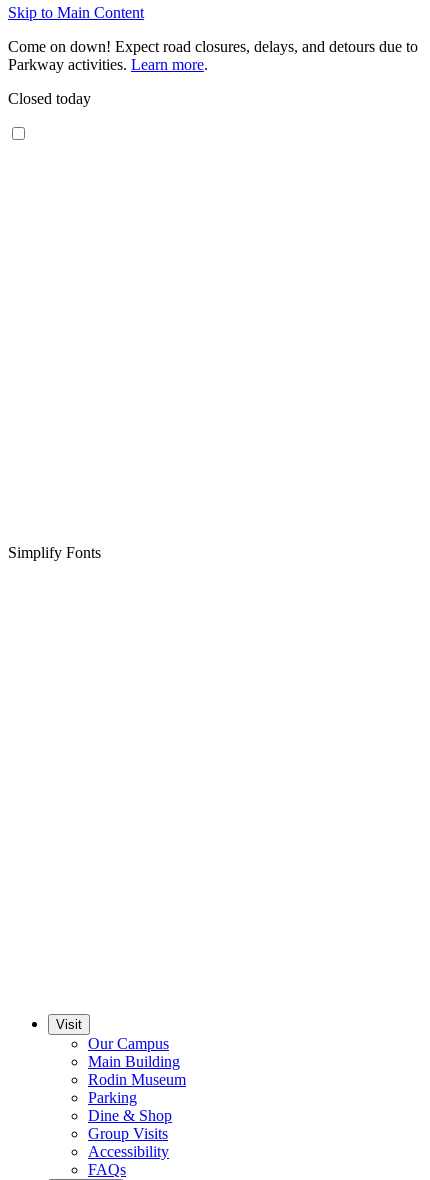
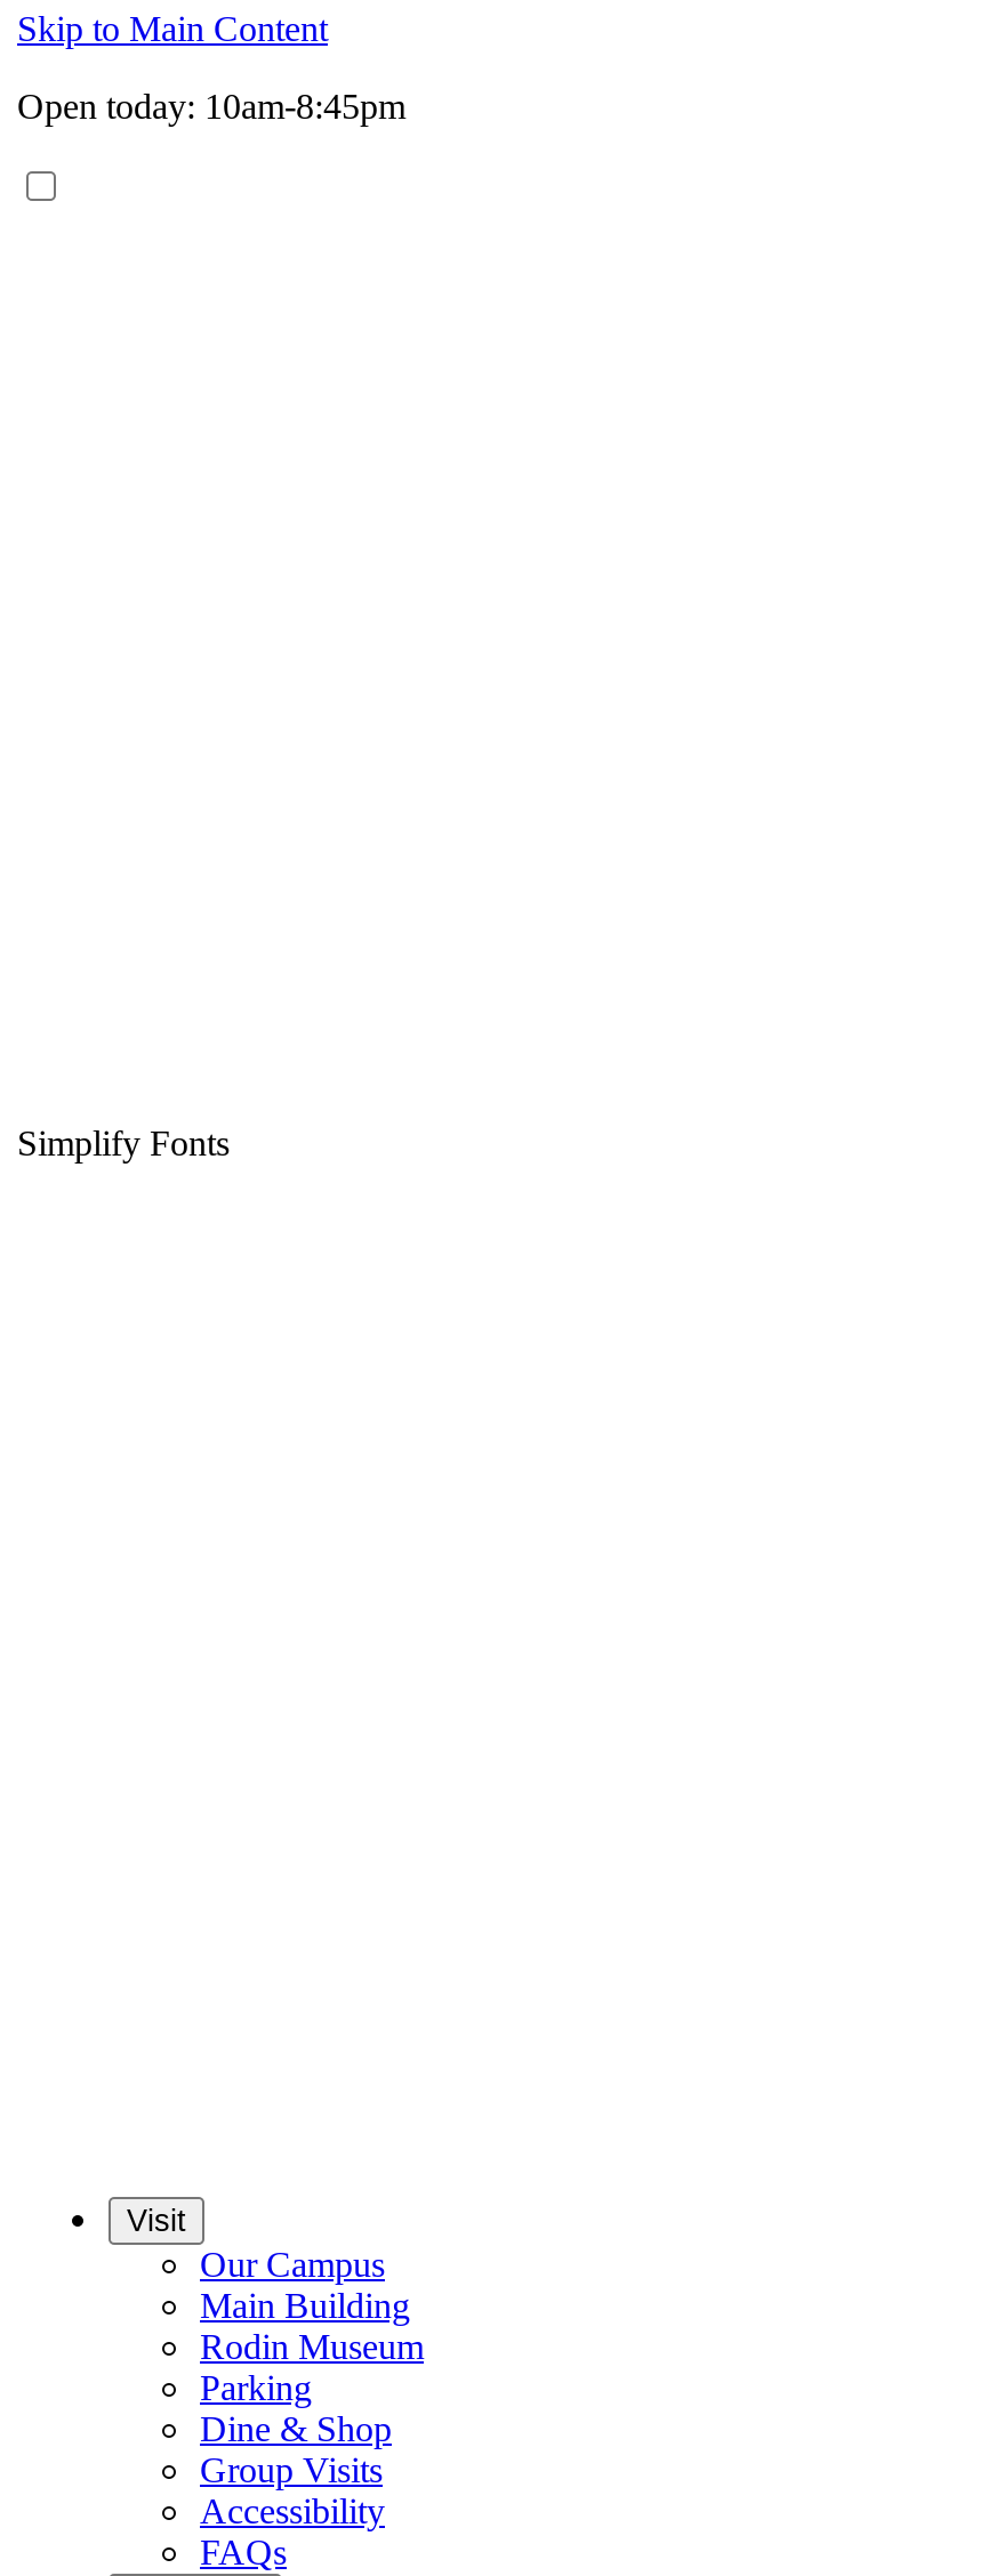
- Come on down! Expect road closures, delays, and detours due to
- Parkway activities. Learn more.
- Closed today
+ Open today: 10am-8:45pm
